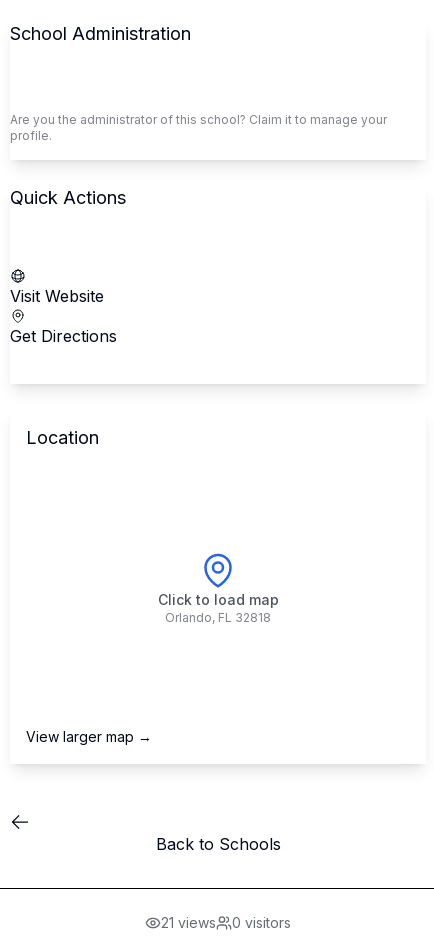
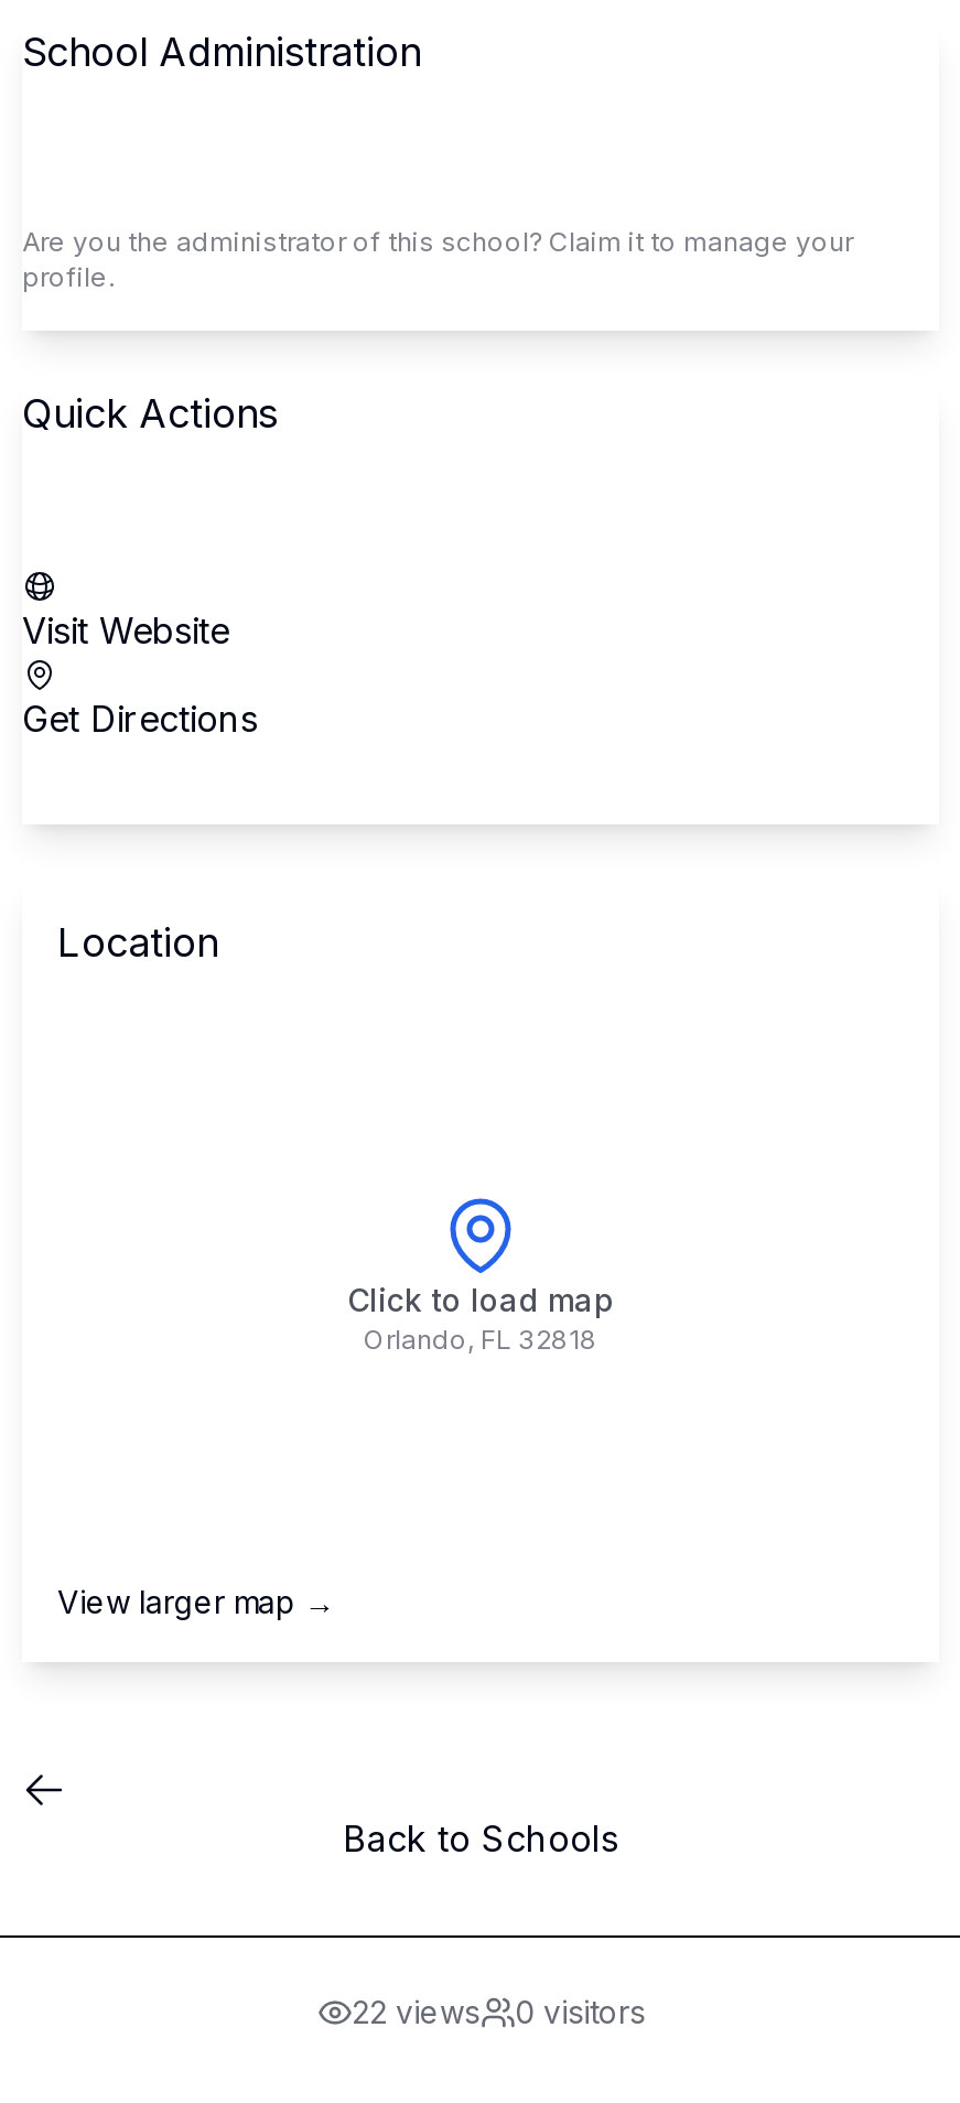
- 21 views 0 visitors
+ 22 views 0 visitors
